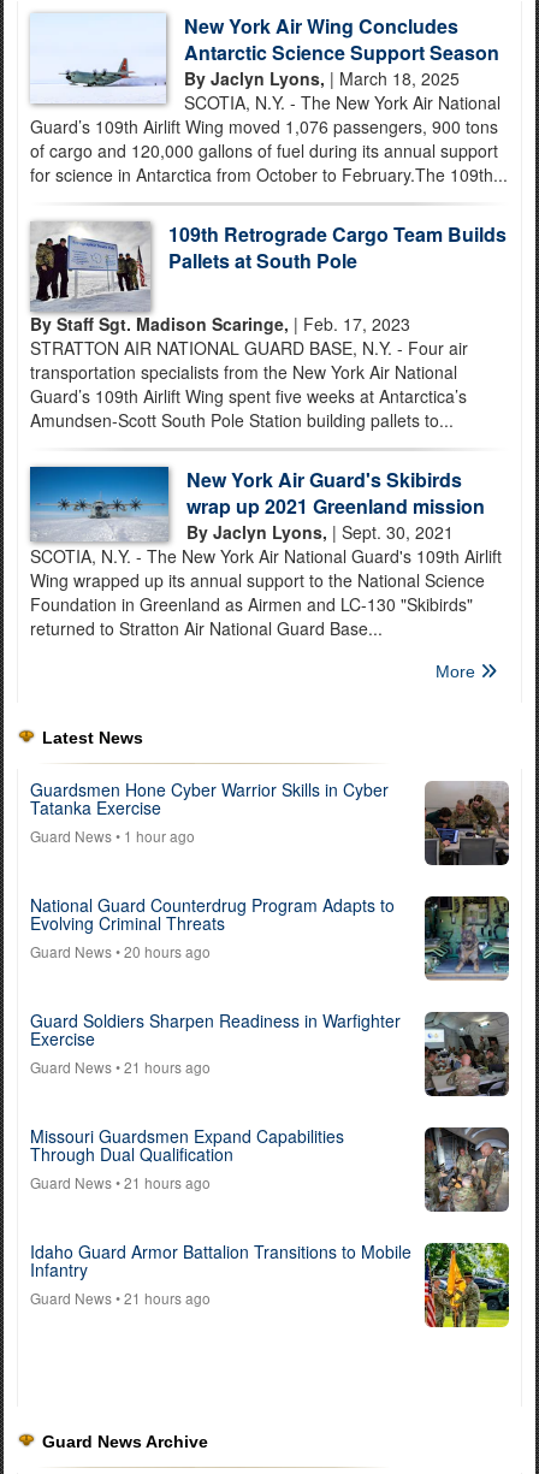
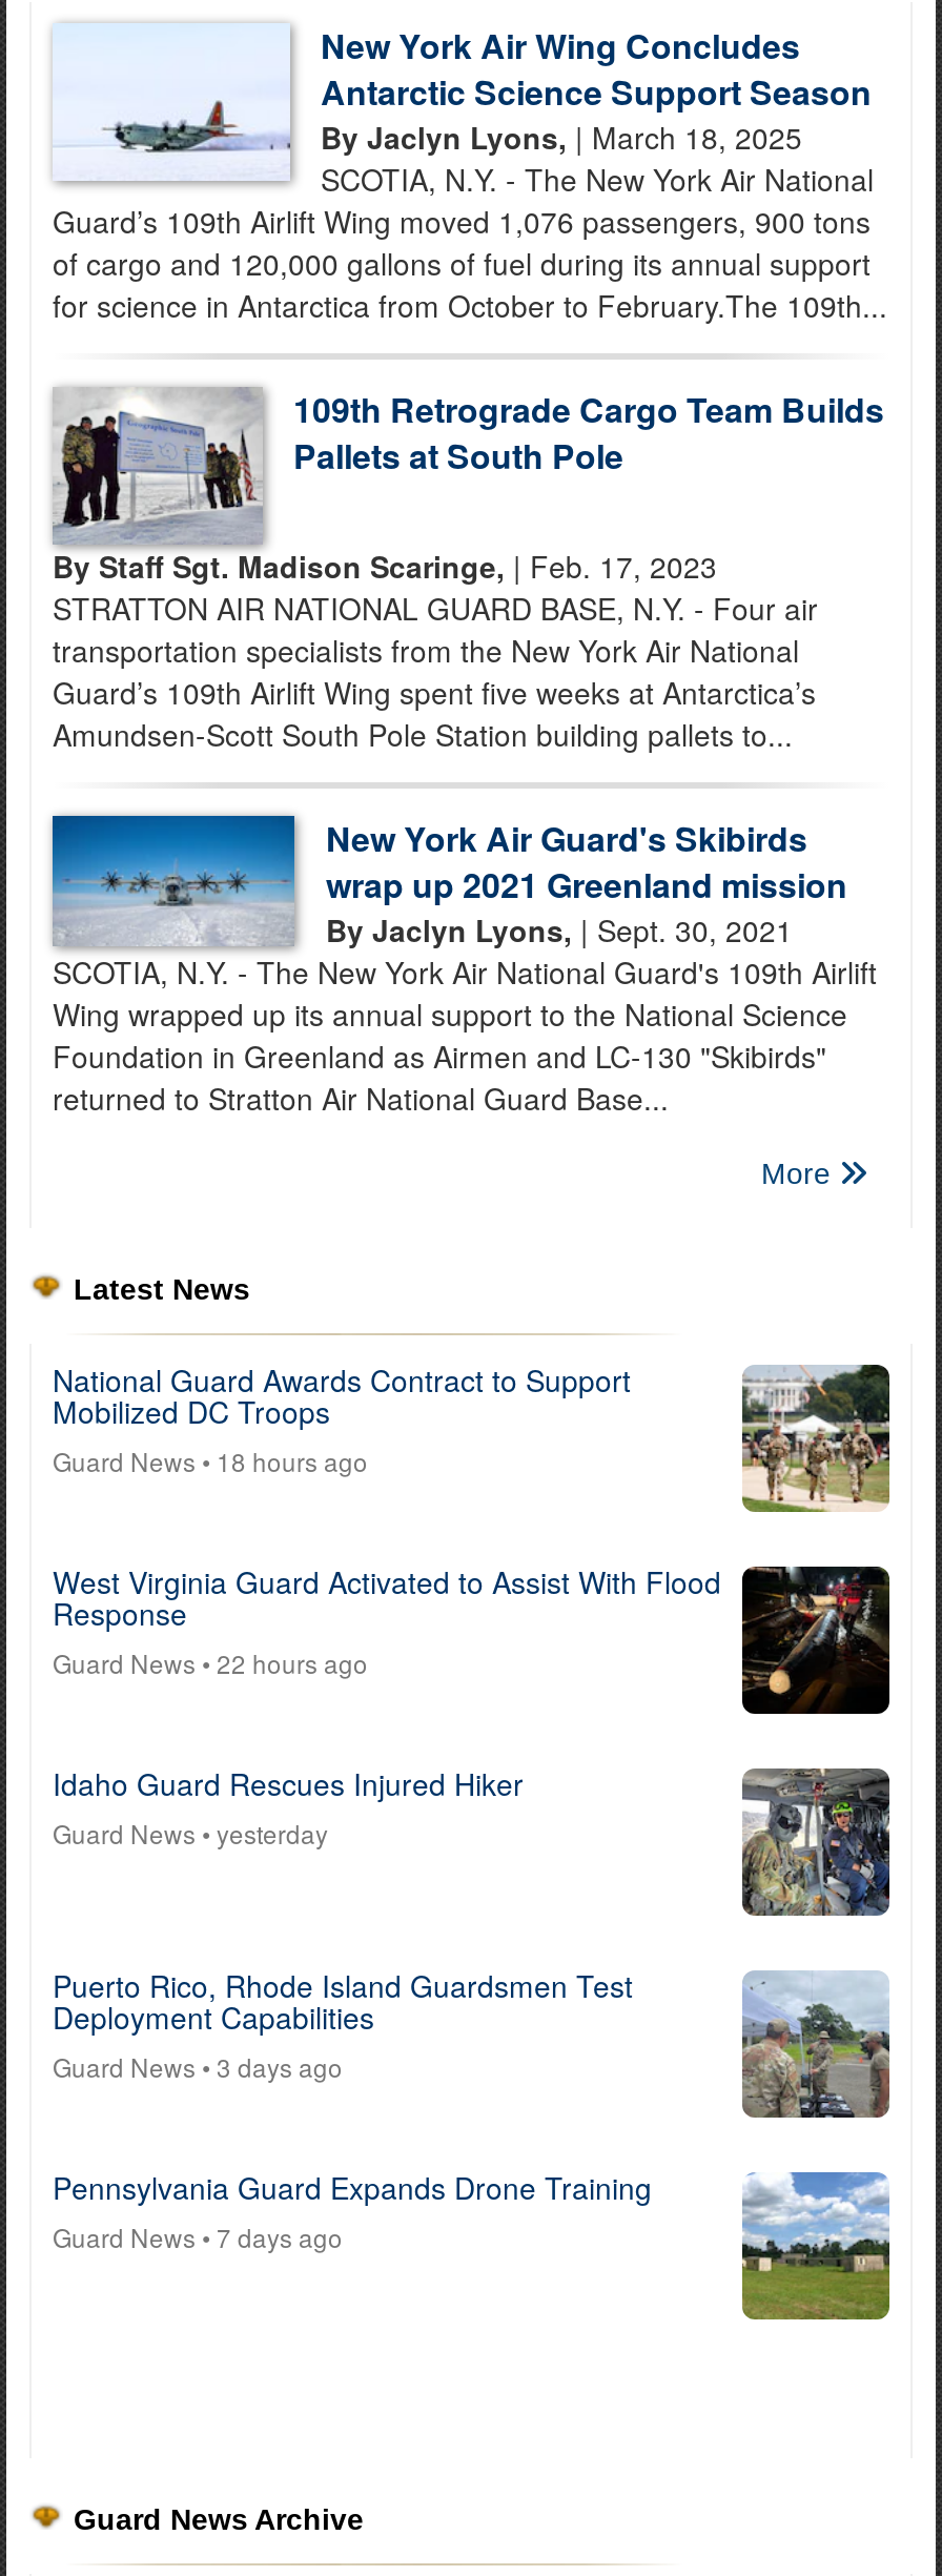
- Guardsmen Hone Cyber Warrior Skills in Cyber
- Tatanka Exercise
- Guard News • 1 hour ago
+ National Guard Awards Contract to Support
+ Mobilized DC Troops
+ Guard News • 18 hours ago

- [image]
+ [image]

- [image]
- National Guard Counterdrug Program Adapts to
- Evolving Criminal Threats
- Guard News • 20 hours ago
+ [image]
+ West Virginia Guard Activated to Assist With Flood
+ Response
+ Guard News • 22 hours ago

- Guard Soldiers Sharpen Readiness in Warfighter
- Exercise
- Guard News • 21 hours ago
+ Idaho Guard Rescues Injured Hiker
+ Guard News • yesterday

- [image]
+ [image]

- Missouri Guardsmen Expand Capabilities
- Through Dual Qualification
- Guard News • 21 hours ago
+ Puerto Rico, Rhode Island Guardsmen Test
+ Deployment Capabilities
+ Guard News • 3 days ago

- [image]
+ [image]

- Idaho Guard Armor Battalion Transitions to Mobile
- Infantry
- Guard News • 21 hours ago
+ Pennsylvania Guard Expands Drone Training
+ Guard News • 7 days ago

- [image]
+ [image]
